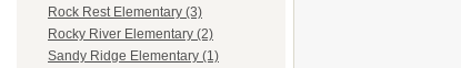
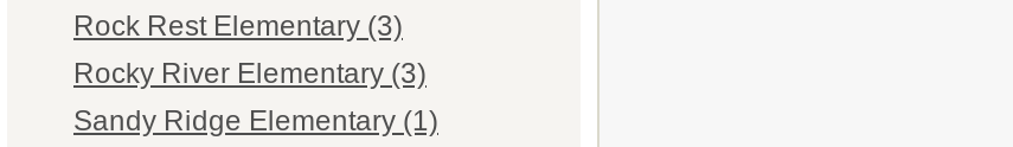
- Rocky River Elementary (2)
+ Rocky River Elementary (3)
